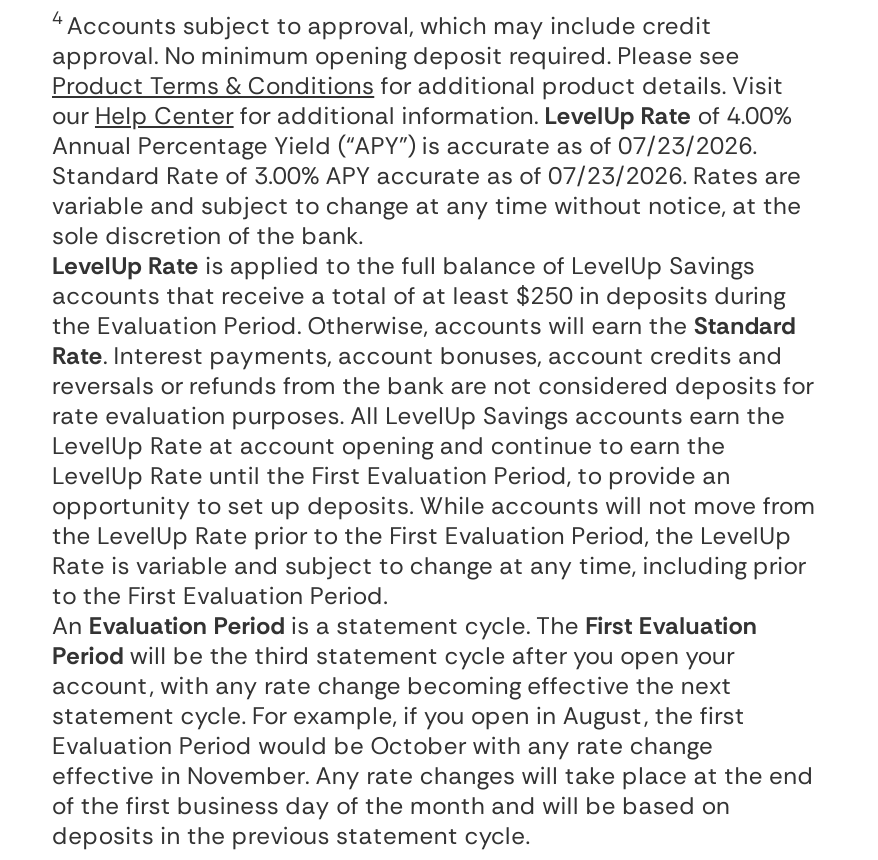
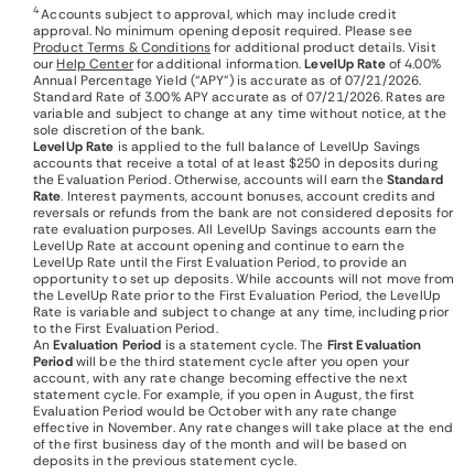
- Annual Percentage Yield (“APY”) is accurate as of 07/23/2026.
+ Annual Percentage Yield (“APY”) is accurate as of 07/21/2026.

- Standard Rate of 3.00% APY accurate as of 07/23/2026. Rates are
+ Standard Rate of 3.00% APY accurate as of 07/21/2026. Rates are
